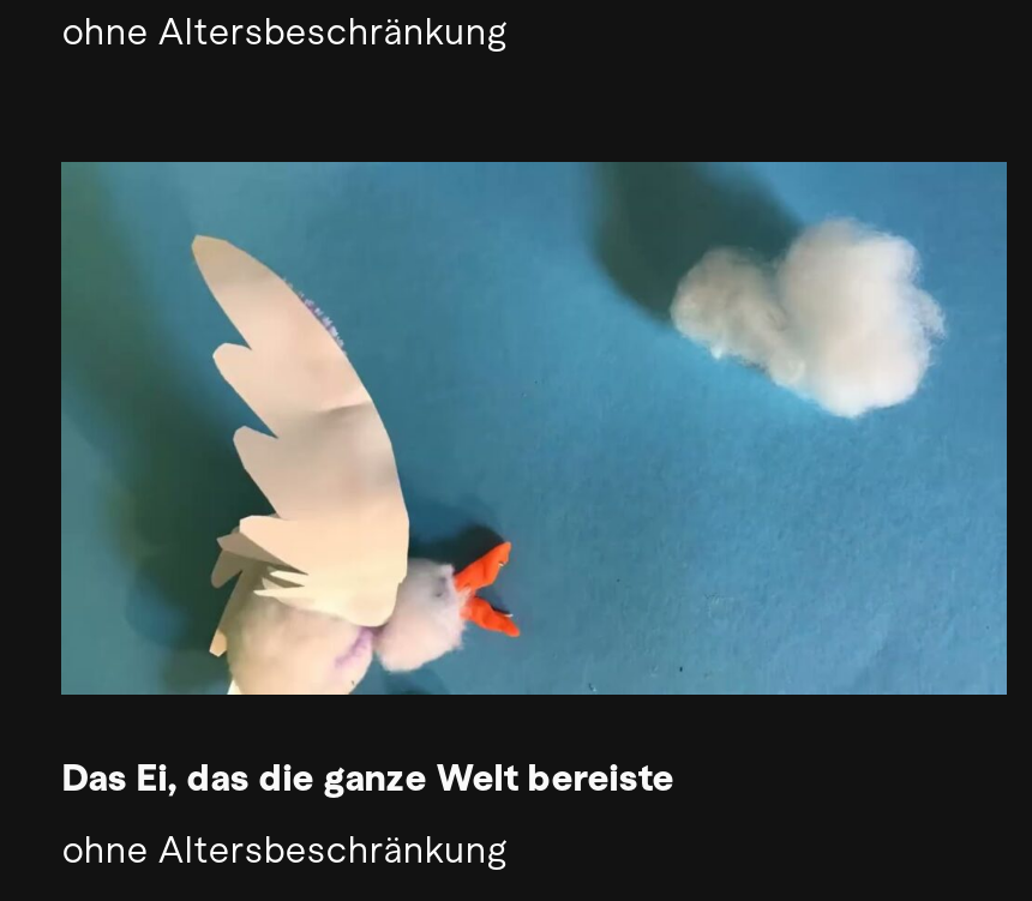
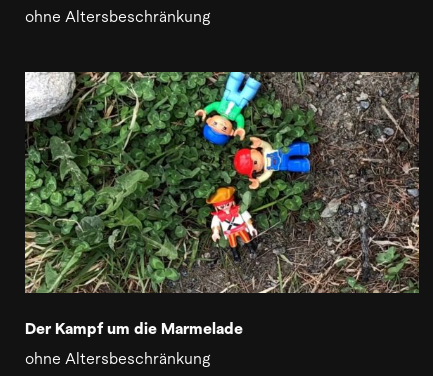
- [image]
- Das Ei, das die ganze Welt bereiste
+ [image]
+ Der Kampf um die Marmelade
